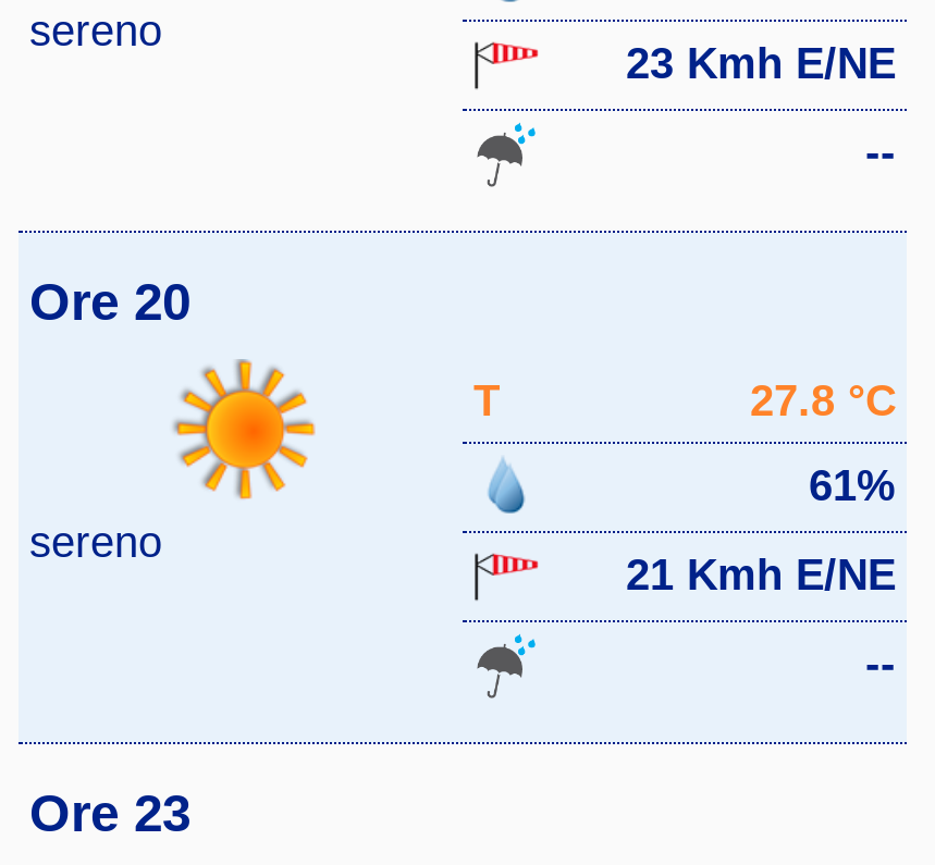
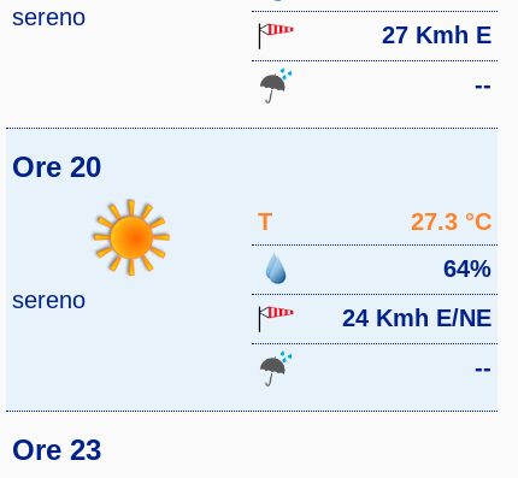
- 23 Kmh E/NE
+ 27 Kmh E

- 27.8 °C
+ 27.3 °C

- 61%
+ 64%

- 21 Kmh E/NE
+ 24 Kmh E/NE
